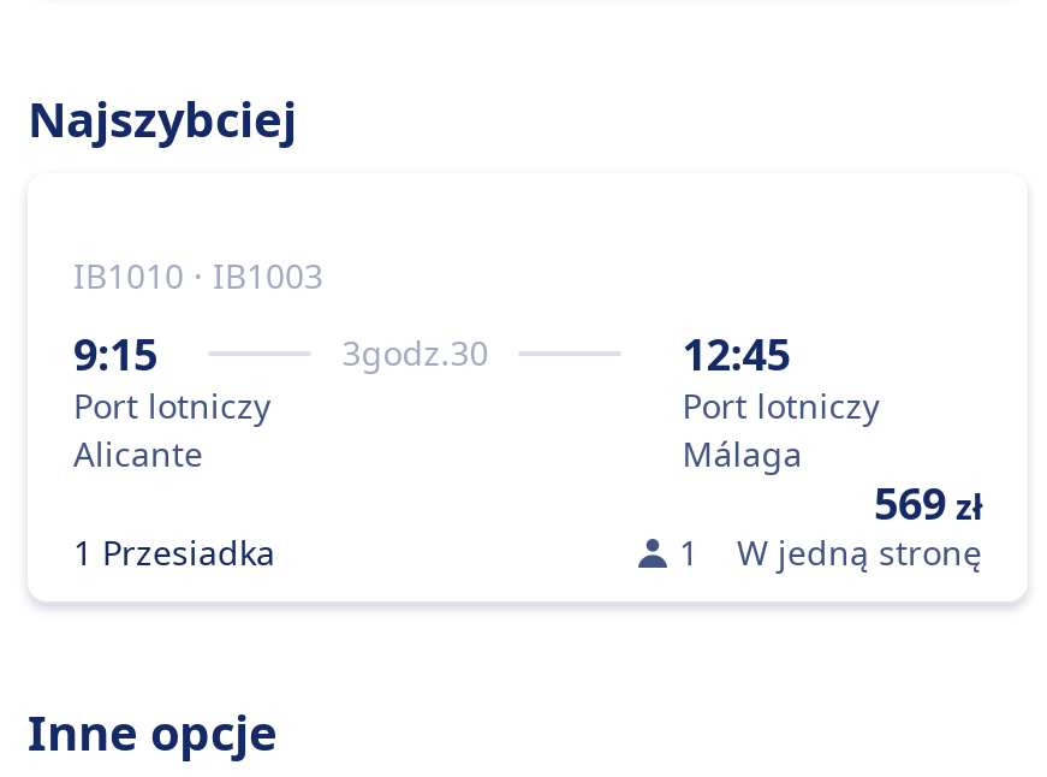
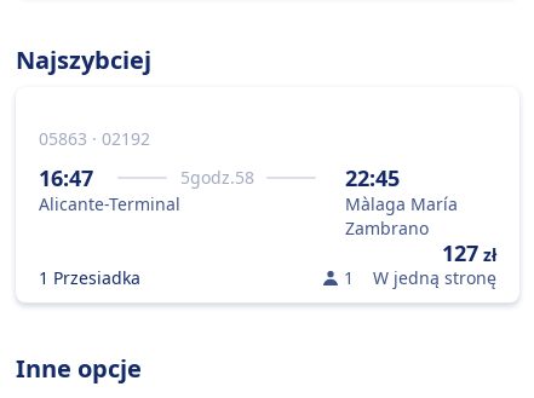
- IB1010 · IB1003
+ 05863 · 02192

- 9:15
- 3godz.30
- Port lotniczy
- Alicante
+ 16:47
+ 5godz.58
+ Alicante-Terminal

- 12:45
- Port lotniczy
- Málaga
- 569 zł
+ 22:45
+ Màlaga María
+ Zambrano
+ 127 zł
